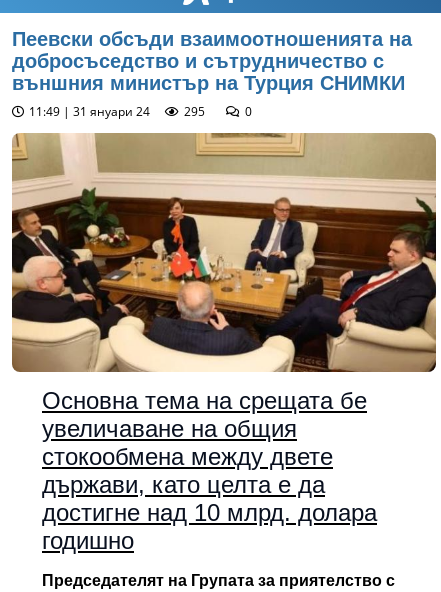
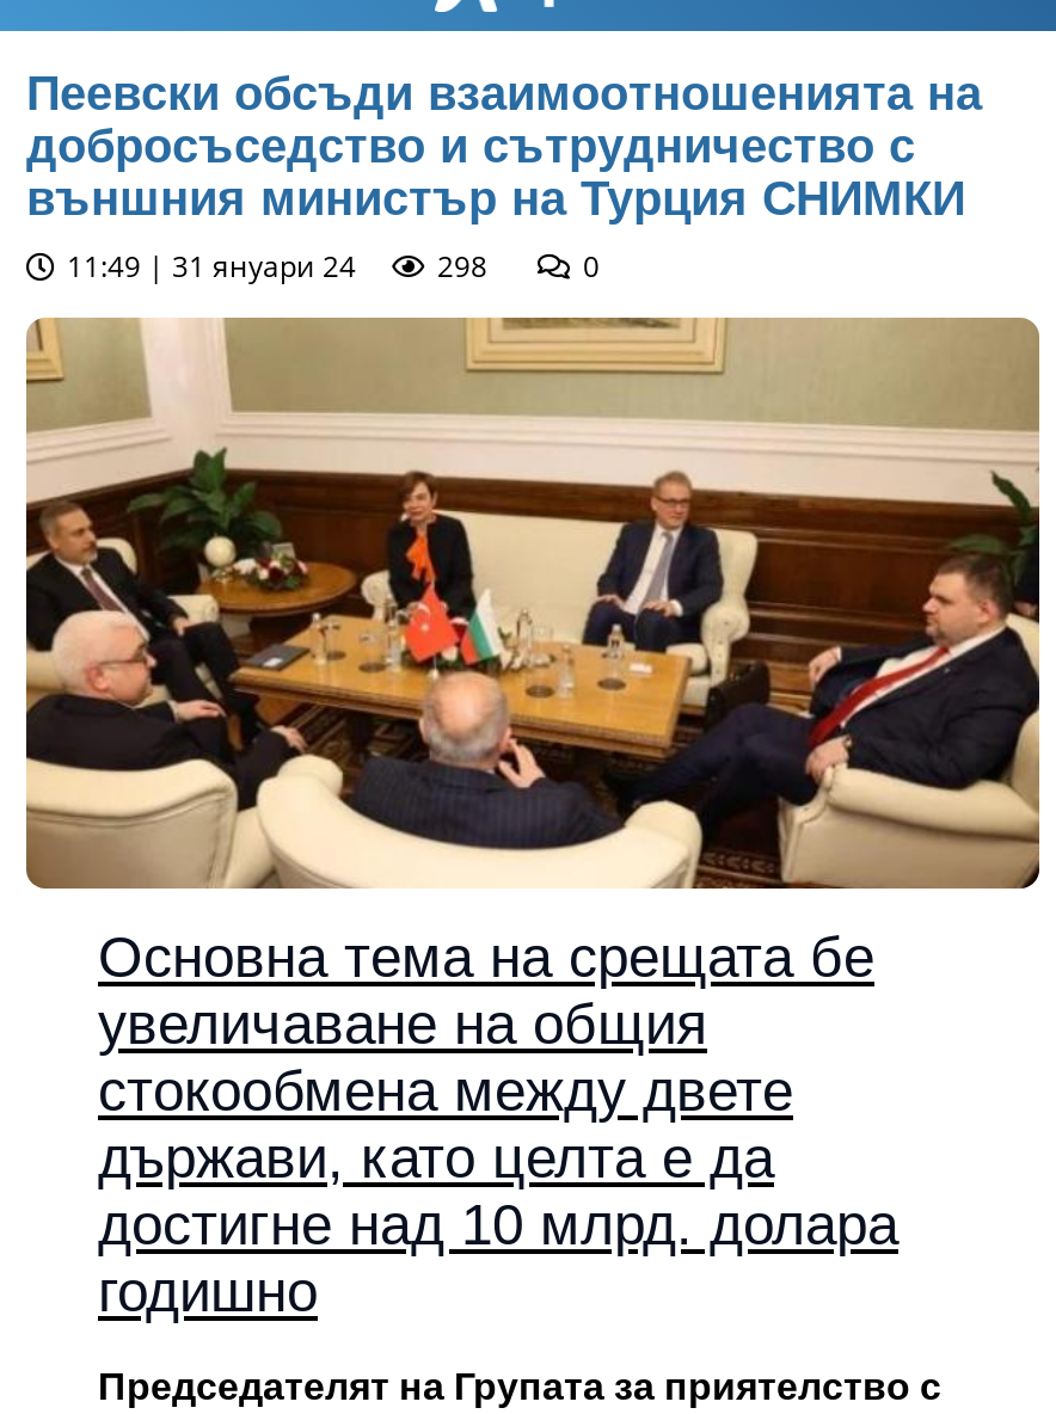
- 295
+ 298
